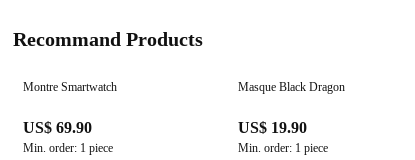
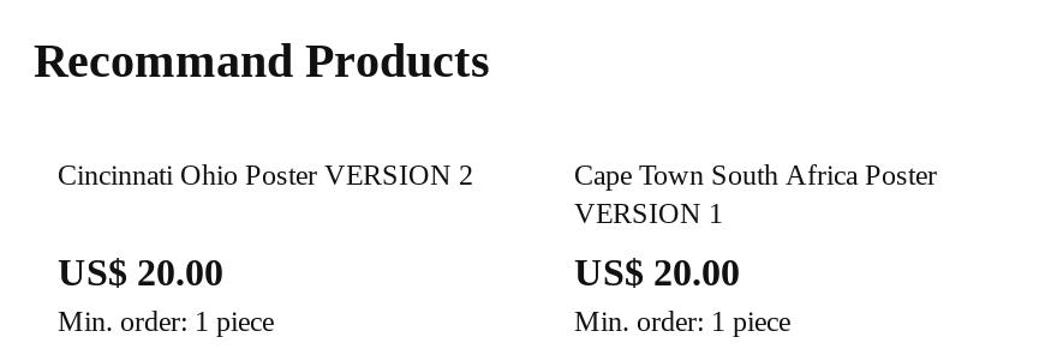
- Montre Smartwatch
+ Cincinnati Ohio Poster VERSION 2

- Masque Black Dragon
+ Cape Town South Africa Poster
+ VERSION 1

- US$ 69.90
+ US$ 20.00

- US$ 19.90
+ US$ 20.00
